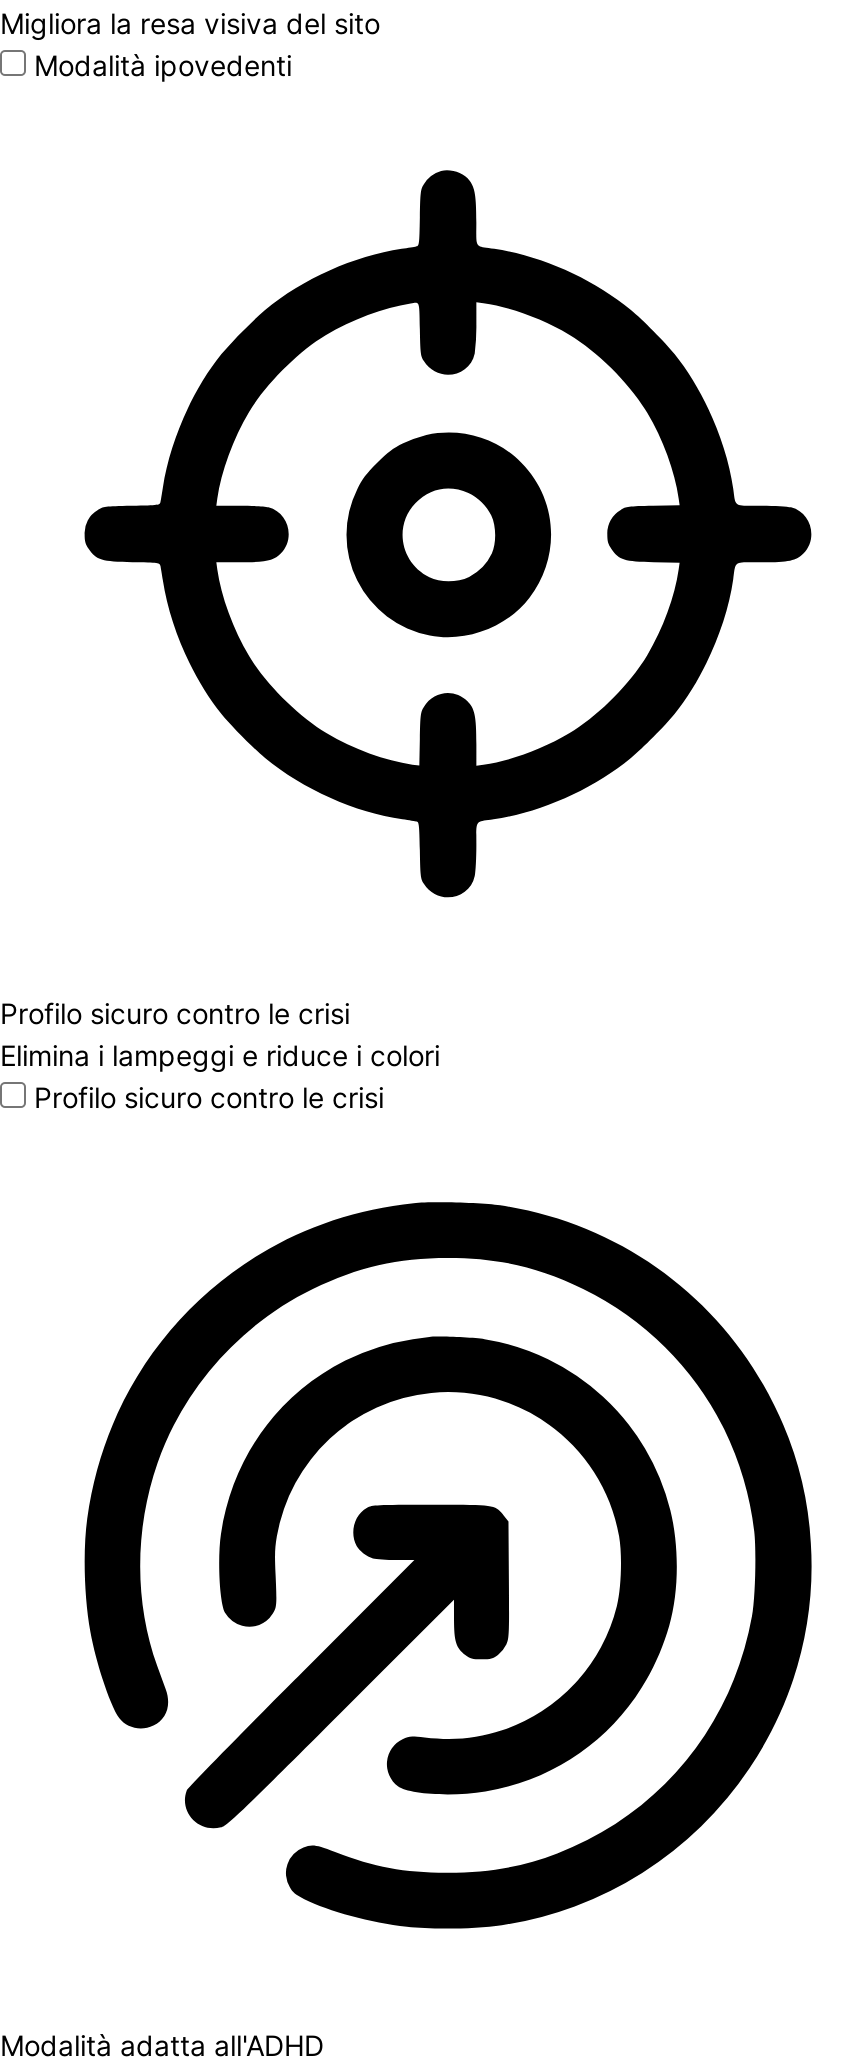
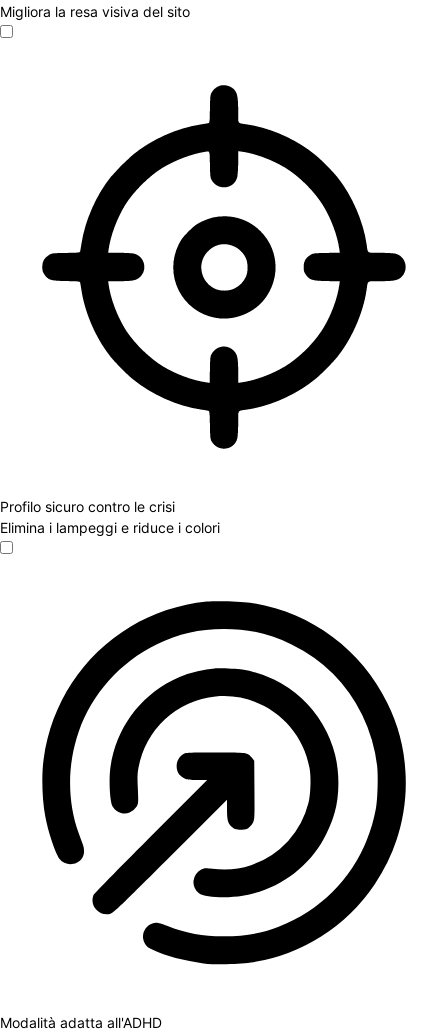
- Modalità ipovedenti

- Profilo sicuro contro le crisi
